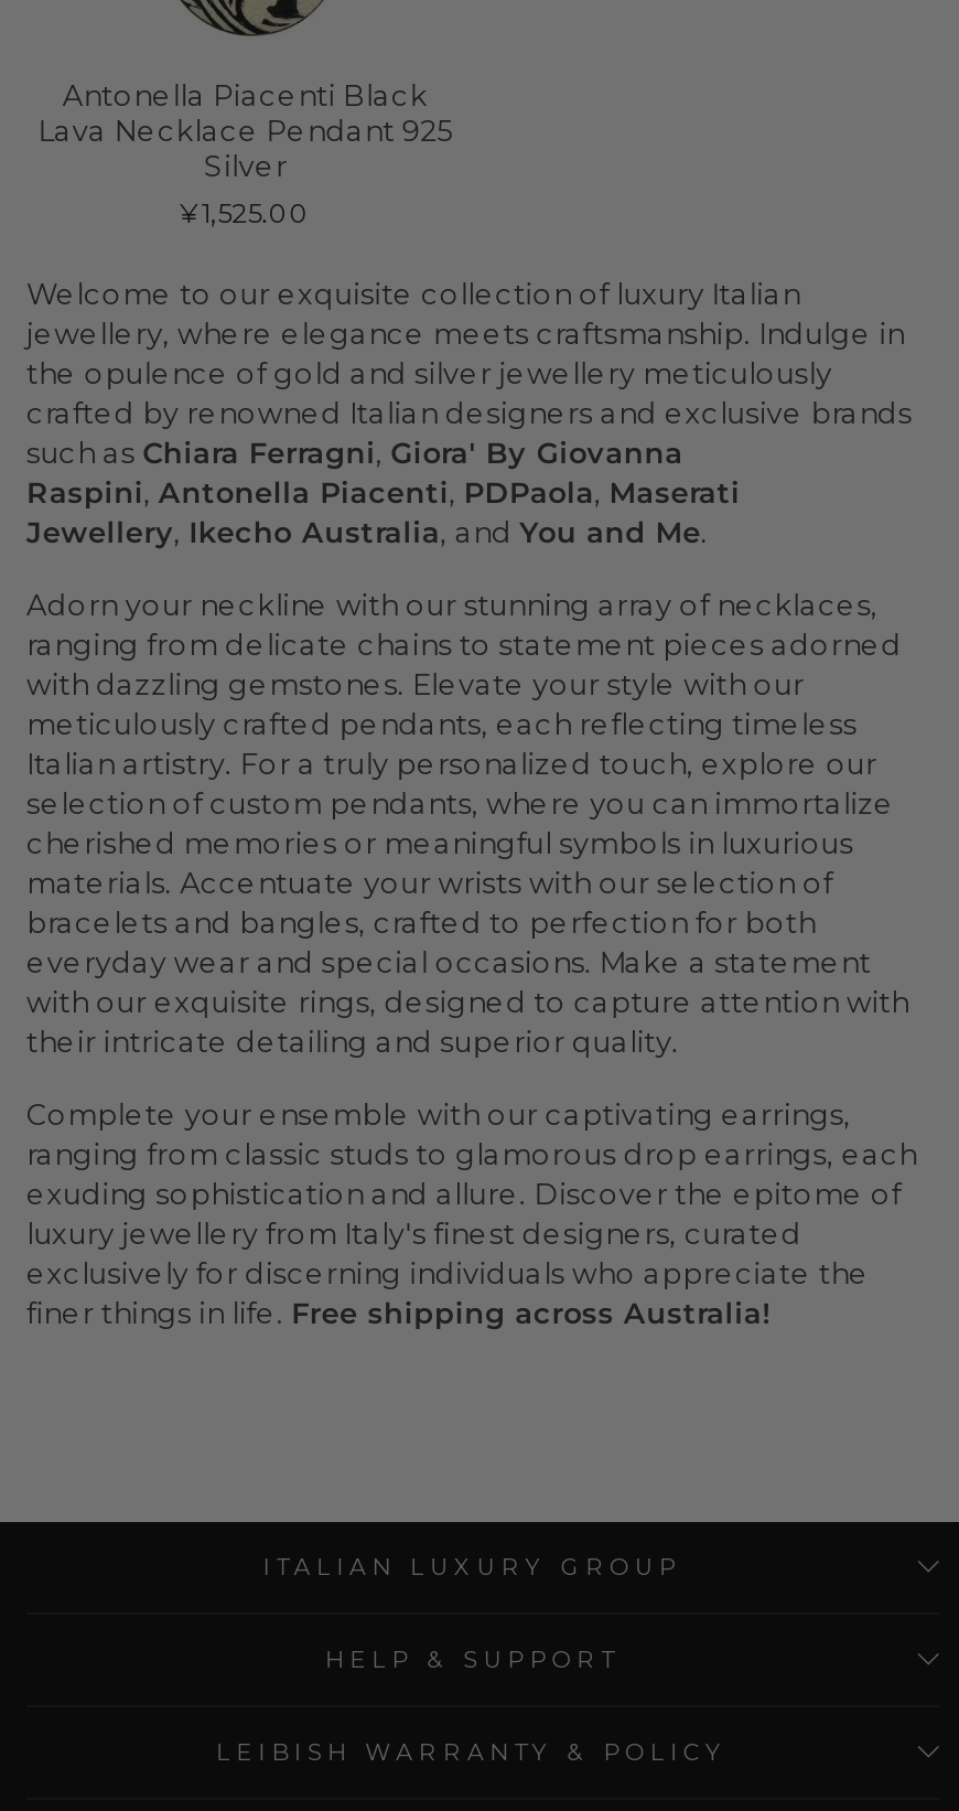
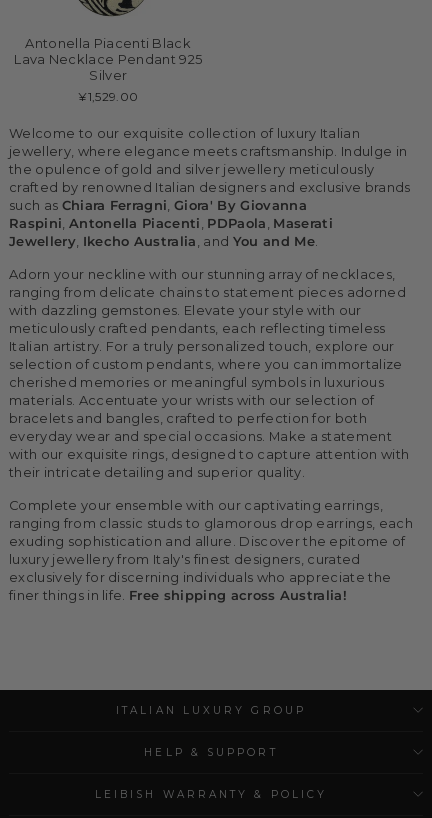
- ¥1,525.00
+ ¥1,529.00
